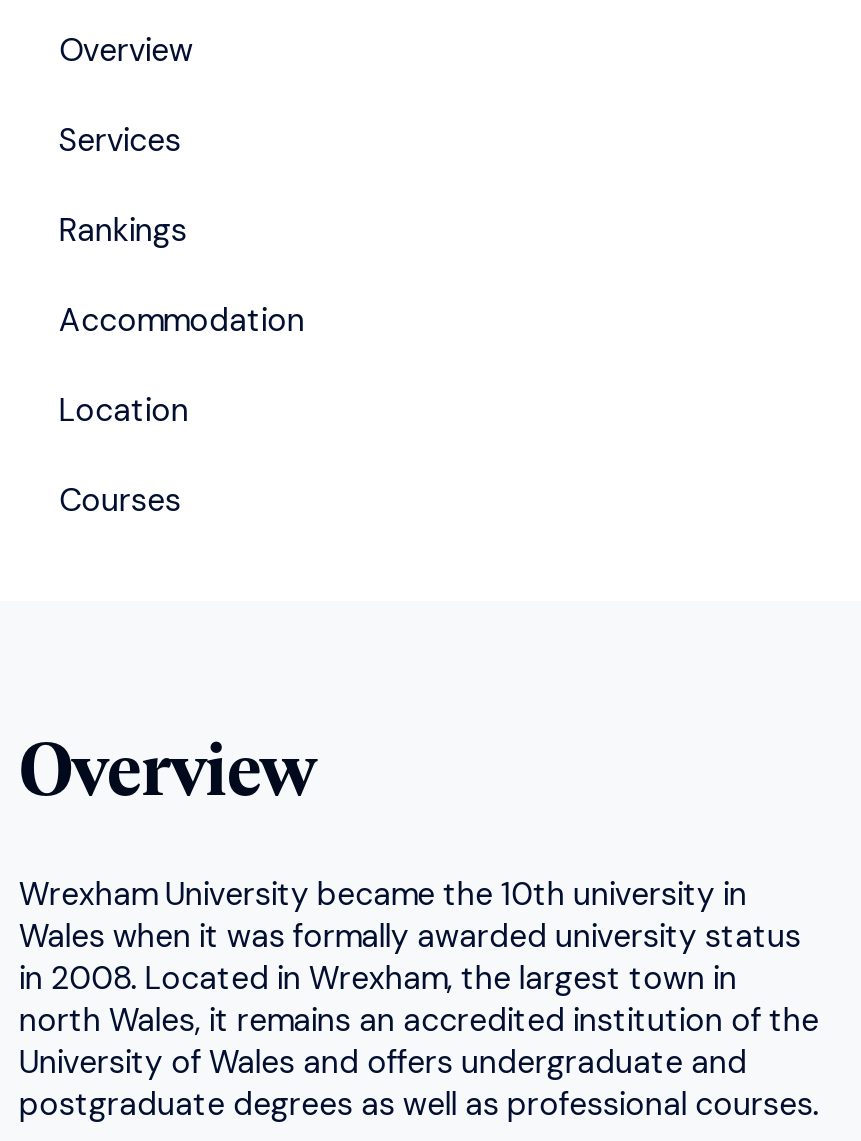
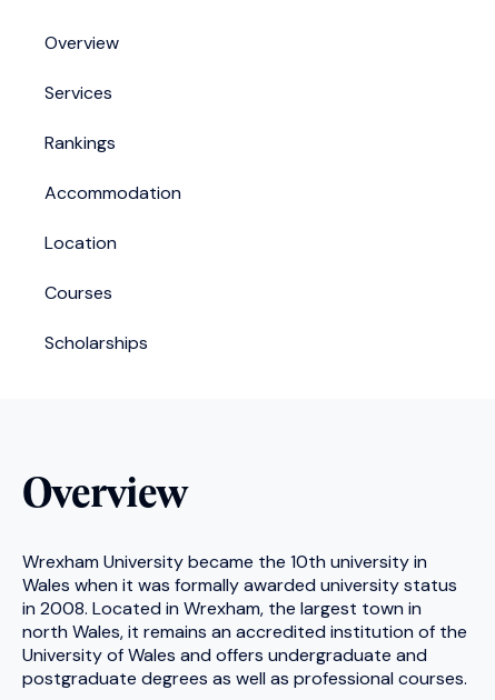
+ Scholarships
